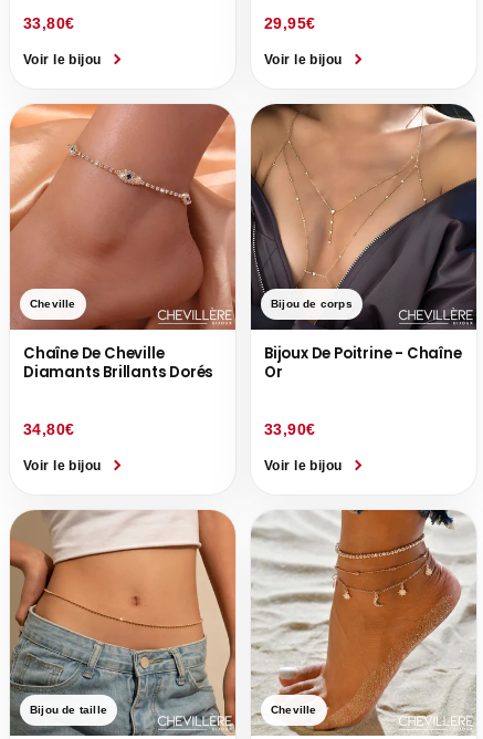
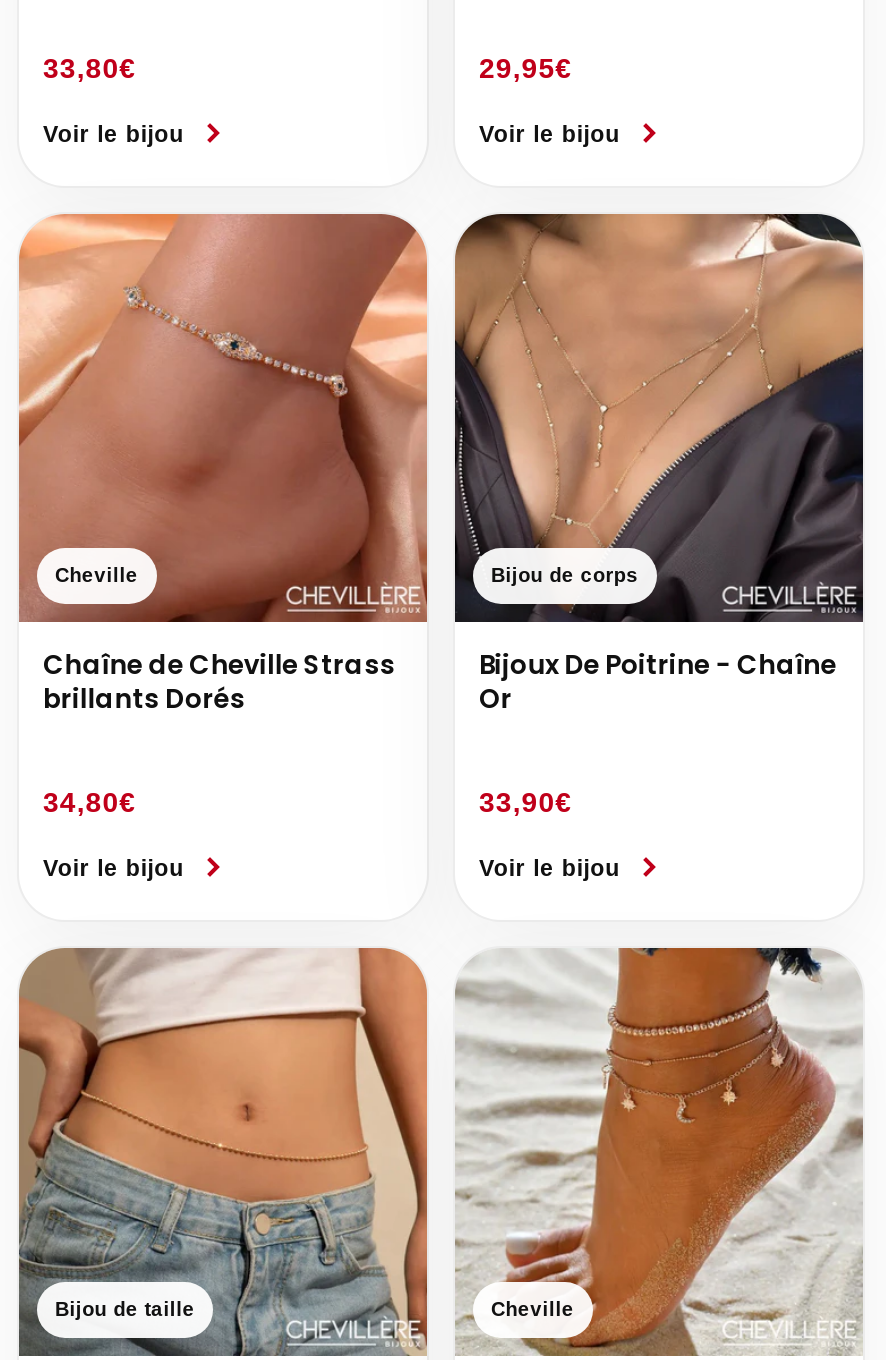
- Chaîne De Cheville
- Diamants Brillants Dorés
+ Chaîne de Cheville Strass
+ brillants Dorés
